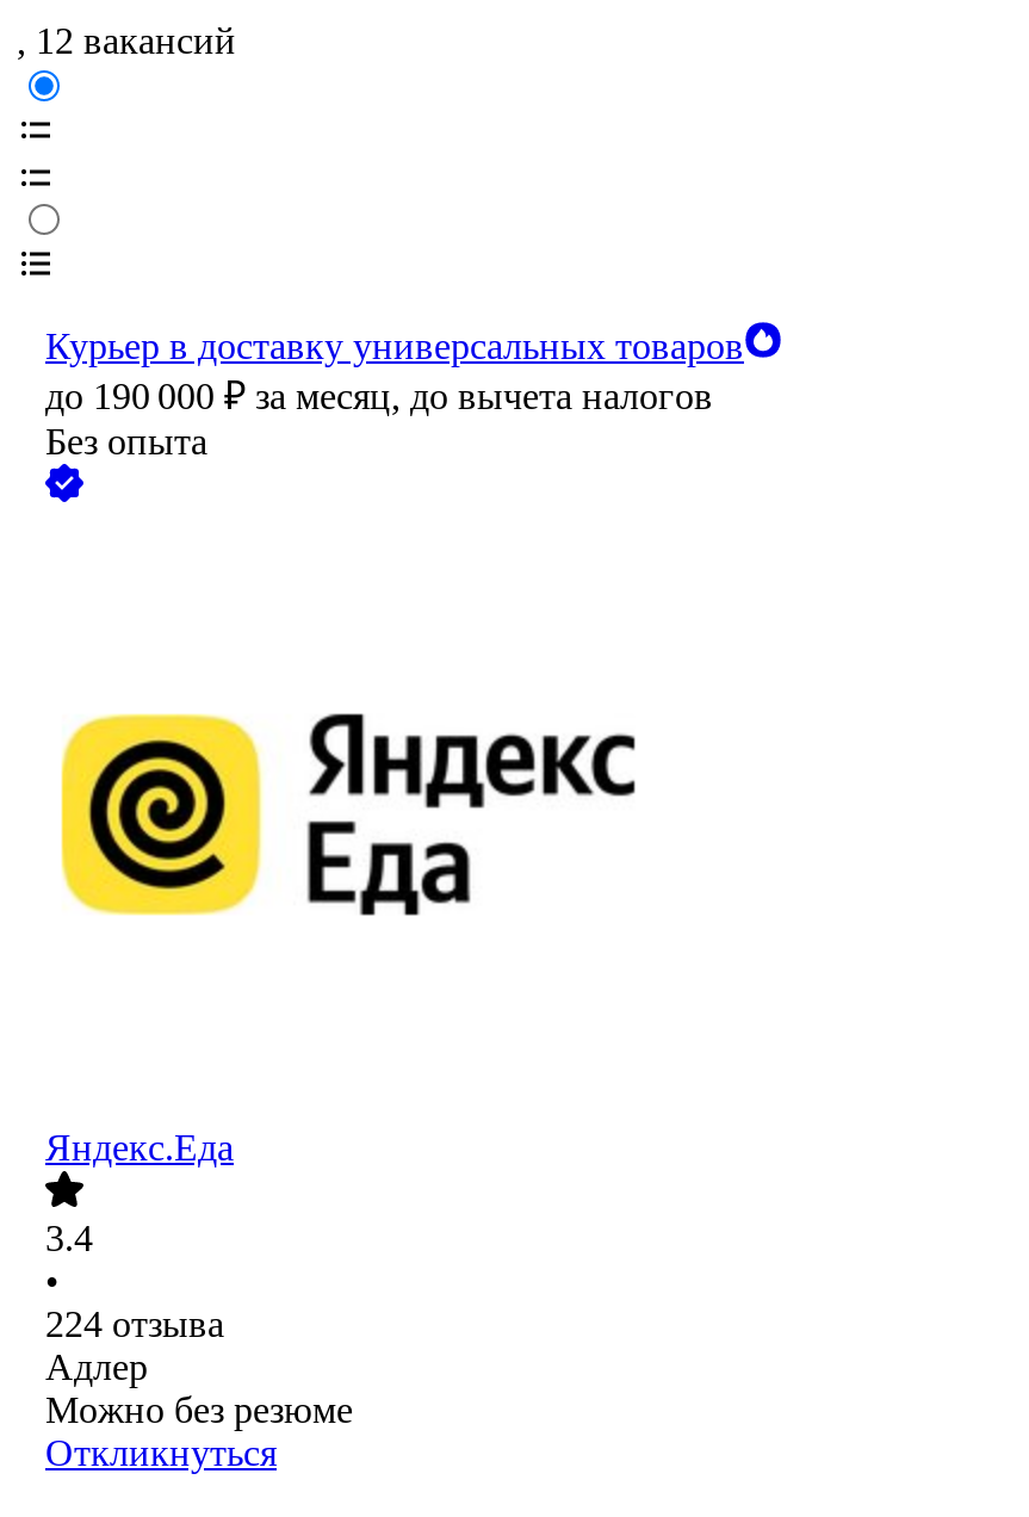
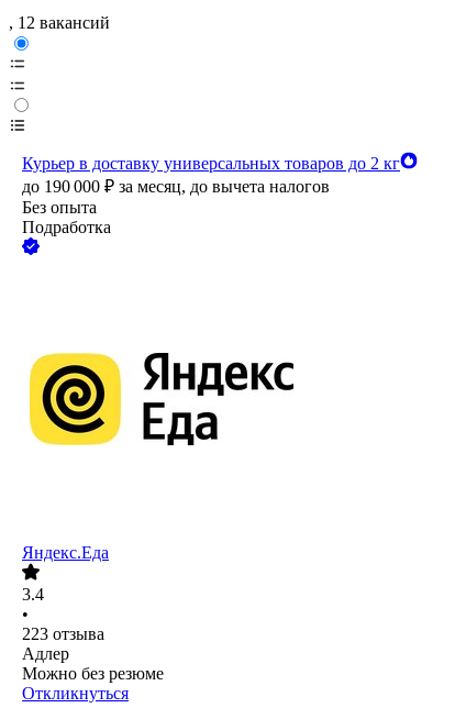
- Курьер в доставку универсальных товаров
+ Курьер в доставку универсальных товаров до 2 кг

+ Подработка

- 224 отзыва
+ 223 отзыва
